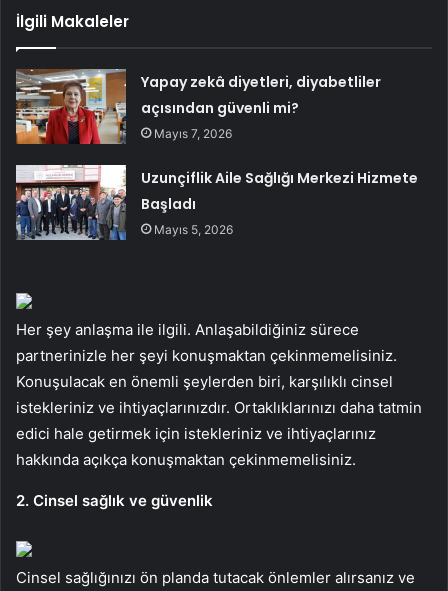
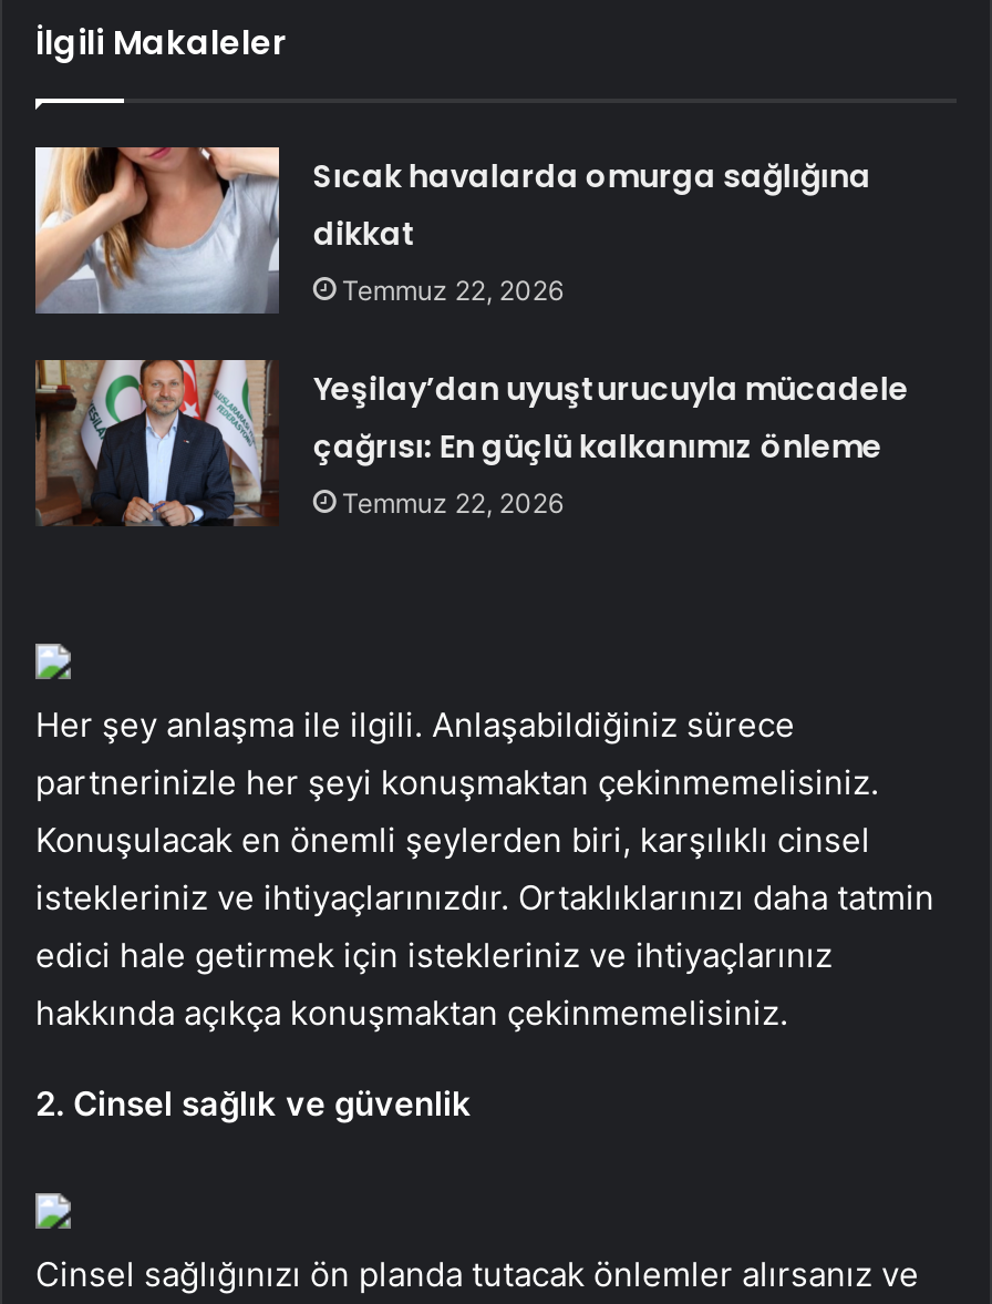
- [image]
- Yapay zekâ diyetleri, diyabetliler
- açısından güvenli mi?
- Mayıs 7, 2026
+ [image]
+ Sıcak havalarda omurga sağlığına
+ dikkat
+ Temmuz 22, 2026

- [image]
- Uzunçiflik Aile Sağlığı Merkezi Hizmete
- Başladı
- Mayıs 5, 2026
+ [image]
+ Yeşilay’dan uyuşturucuyla mücadele
+ çağrısı: En güçlü kalkanımız önleme
+ Temmuz 22, 2026
